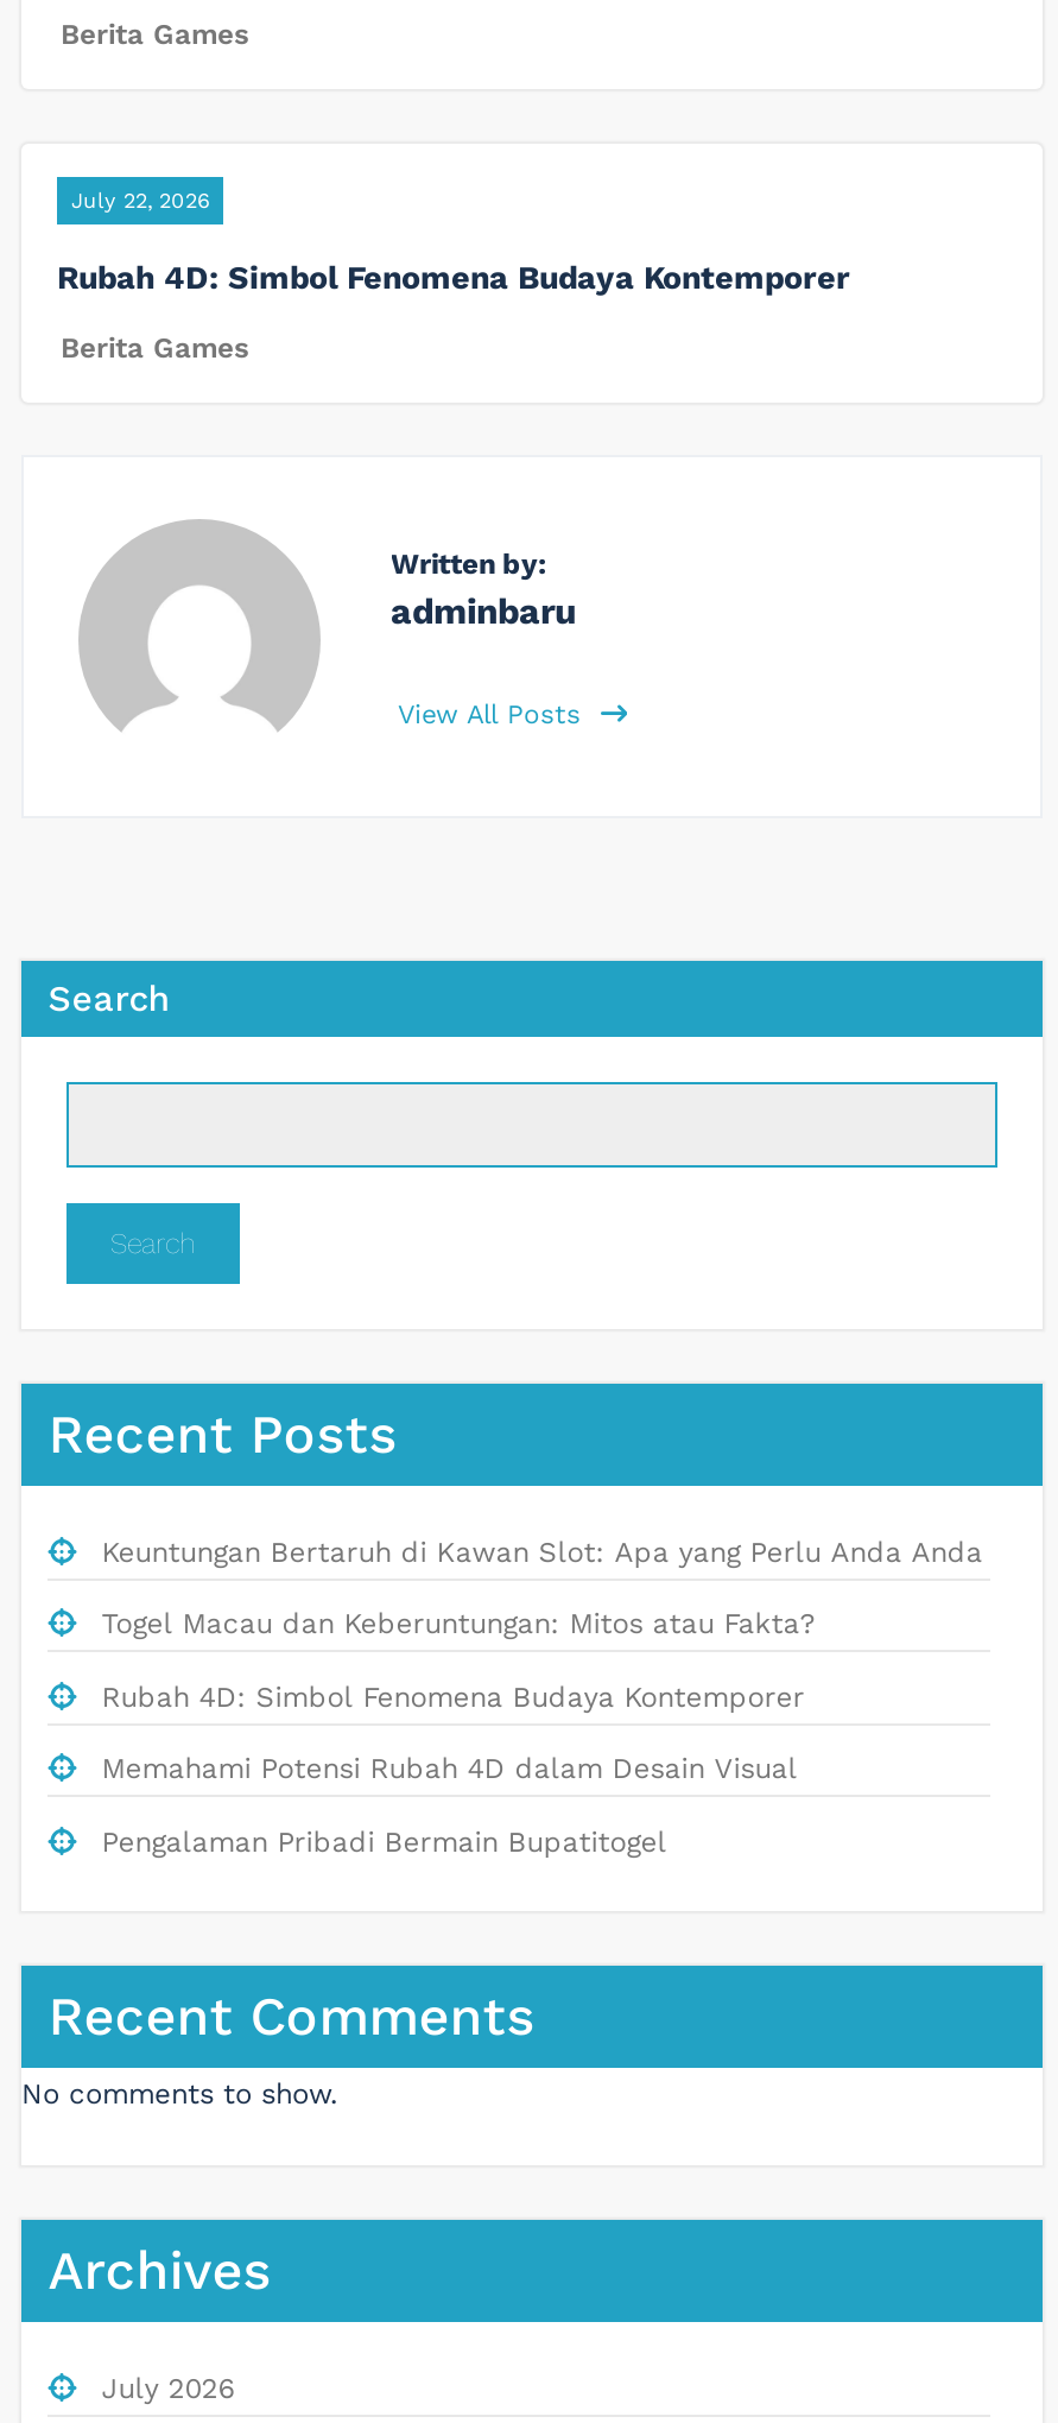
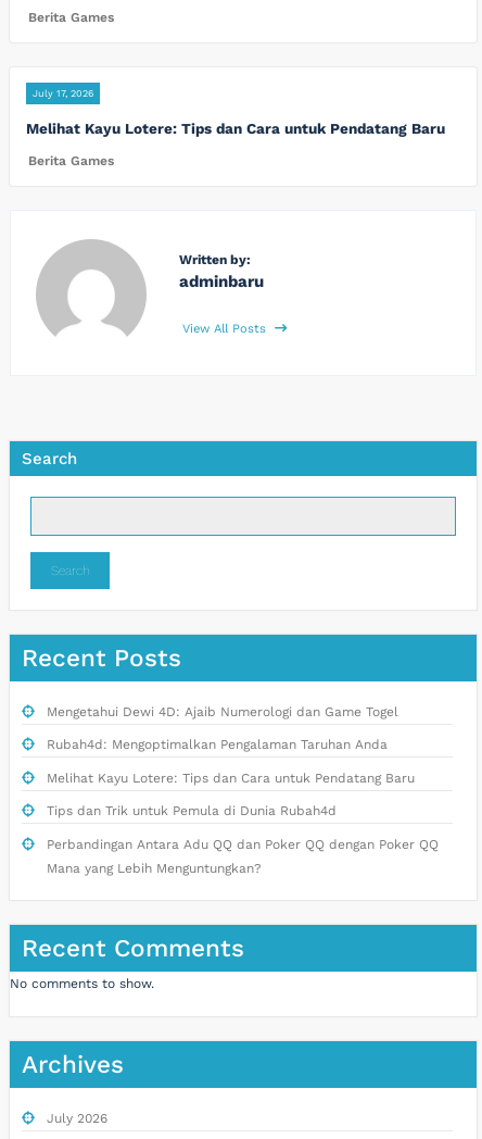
- July 22, 2026
+ July 17, 2026

- Rubah 4D: Simbol Fenomena Budaya Kontemporer
+ Melihat Kayu Lotere: Tips dan Cara untuk Pendatang Baru

- Keuntungan Bertaruh di Kawan Slot: Apa yang Perlu Anda Anda
- Togel Macau dan Keberuntungan: Mitos atau Fakta?
- Rubah 4D: Simbol Fenomena Budaya Kontemporer
- Memahami Potensi Rubah 4D dalam Desain Visual
- Pengalaman Pribadi Bermain Bupatitogel
+ Mengetahui Dewi 4D: Ajaib Numerologi dan Game Togel
+ Rubah4d: Mengoptimalkan Pengalaman Taruhan Anda
+ Melihat Kayu Lotere: Tips dan Cara untuk Pendatang Baru
+ Tips dan Trik untuk Pemula di Dunia Rubah4d
+ Perbandingan Antara Adu QQ dan Poker QQ dengan Poker QQ
+ Mana yang Lebih Menguntungkan?
